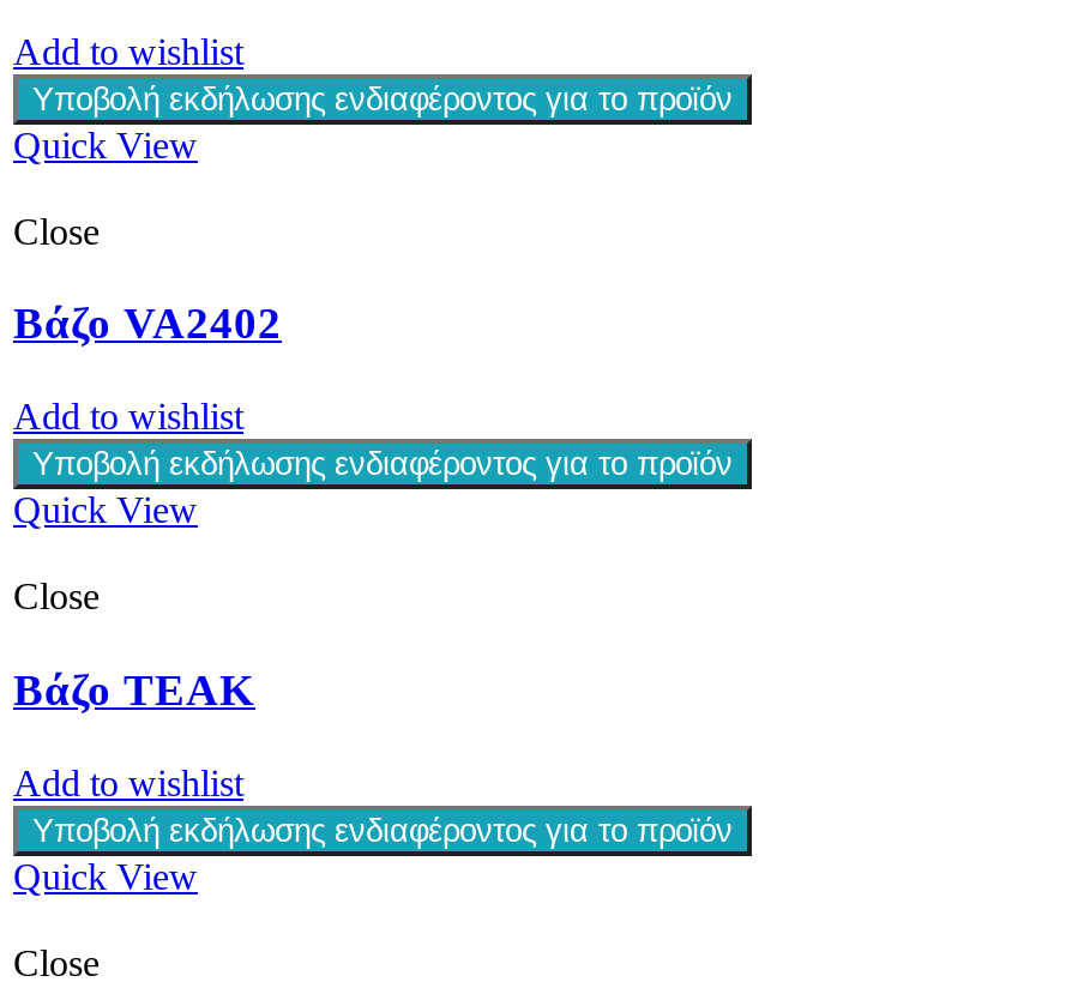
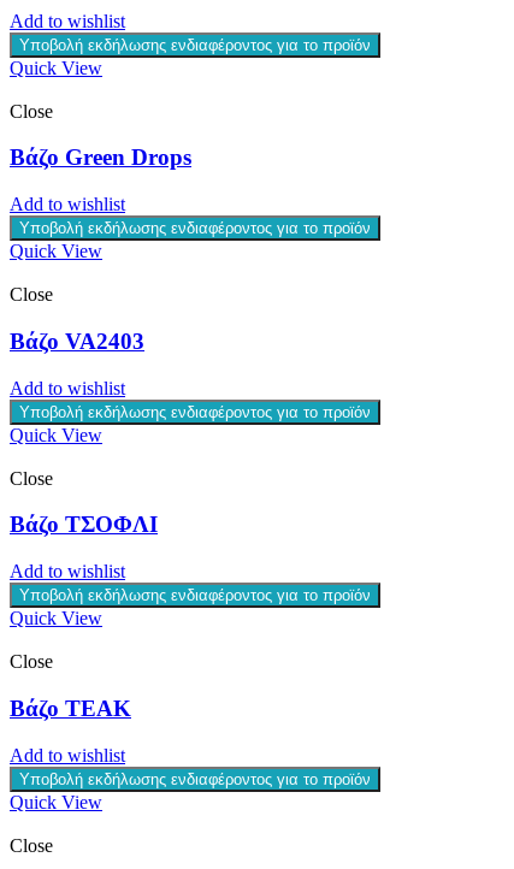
- Βάζο VA2402
+ Βάζο Green Drops
+ Add to wishlist
+ Υποβολή εκδήλωσης ενδιαφέροντος για το προϊόν
+ Quick View
+ Close
+ Βάζο VA2403
+ Add to wishlist
+ Υποβολή εκδήλωσης ενδιαφέροντος για το προϊόν
+ Quick View
+ Close
+ Βάζο ΤΣΟΦΛΙ
